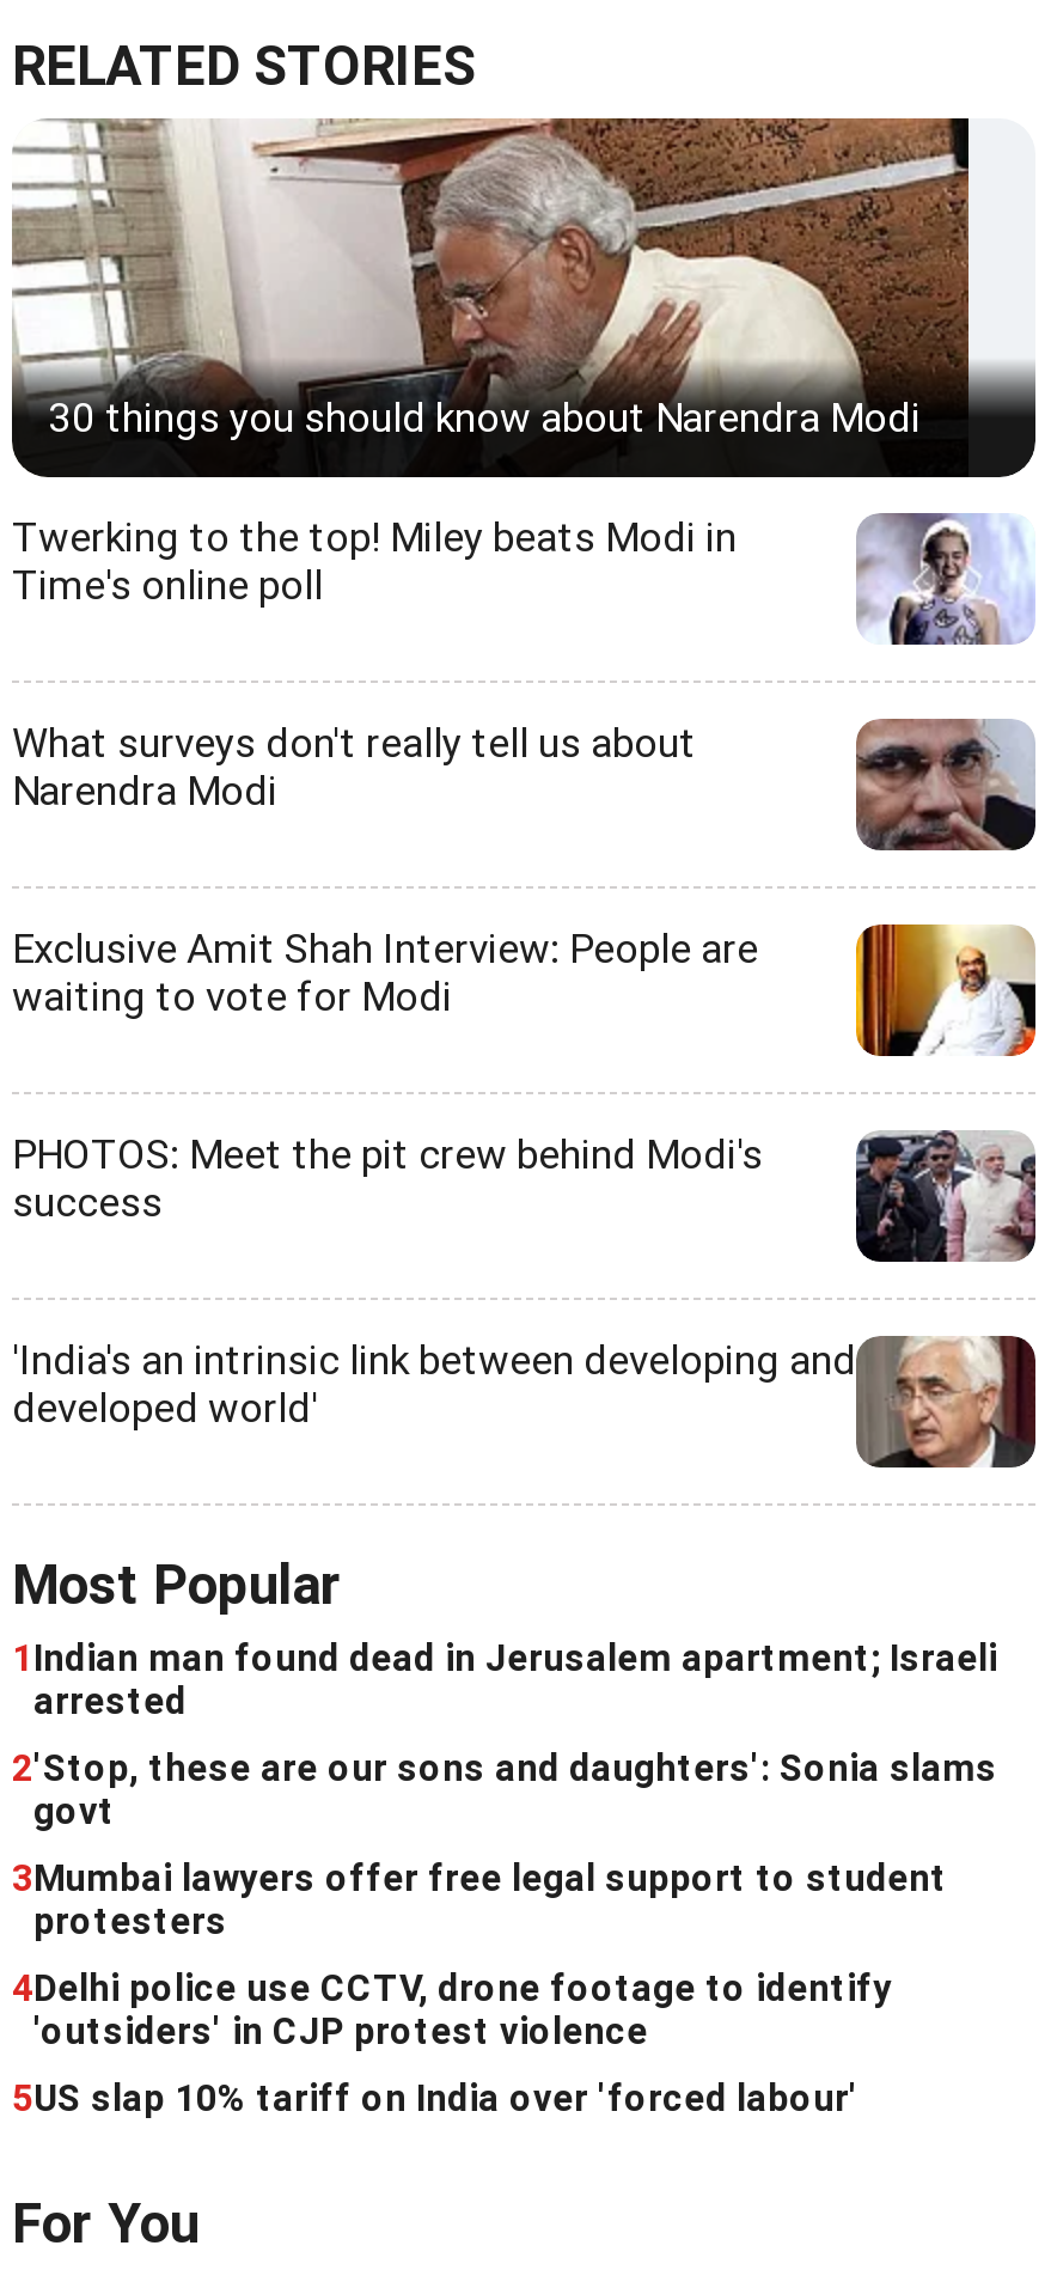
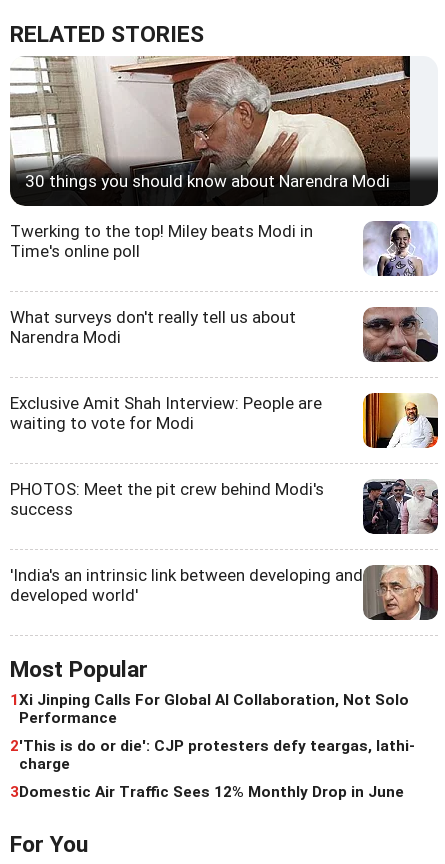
- 1 Indian man found dead in Jerusalem apartment; Israeli
- arrested
- 2'Stop, these are our sons and daughters': Sonia slams
- govt
- 3Mumbai lawyers offer free legal support to student
- protesters
- 4Delhi police use CCTV, drone footage to identify
- 'outsiders' in CJP protest violence
- 5US slap 10% tariff on India over 'forced labour'
+ 1Xi Jinping Calls For Global AI Collaboration, Not Solo
+ Performance
+ 2'This is do or die': CJP protesters defy teargas, lathi-
+ charge
+ 3Domestic Air Traffic Sees 12% Monthly Drop in June
